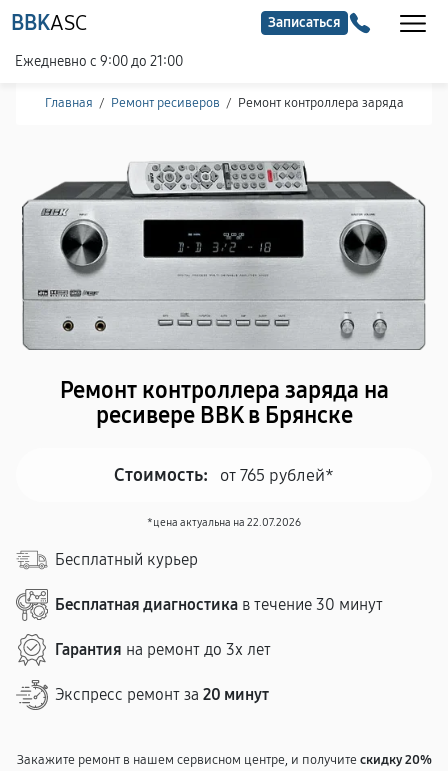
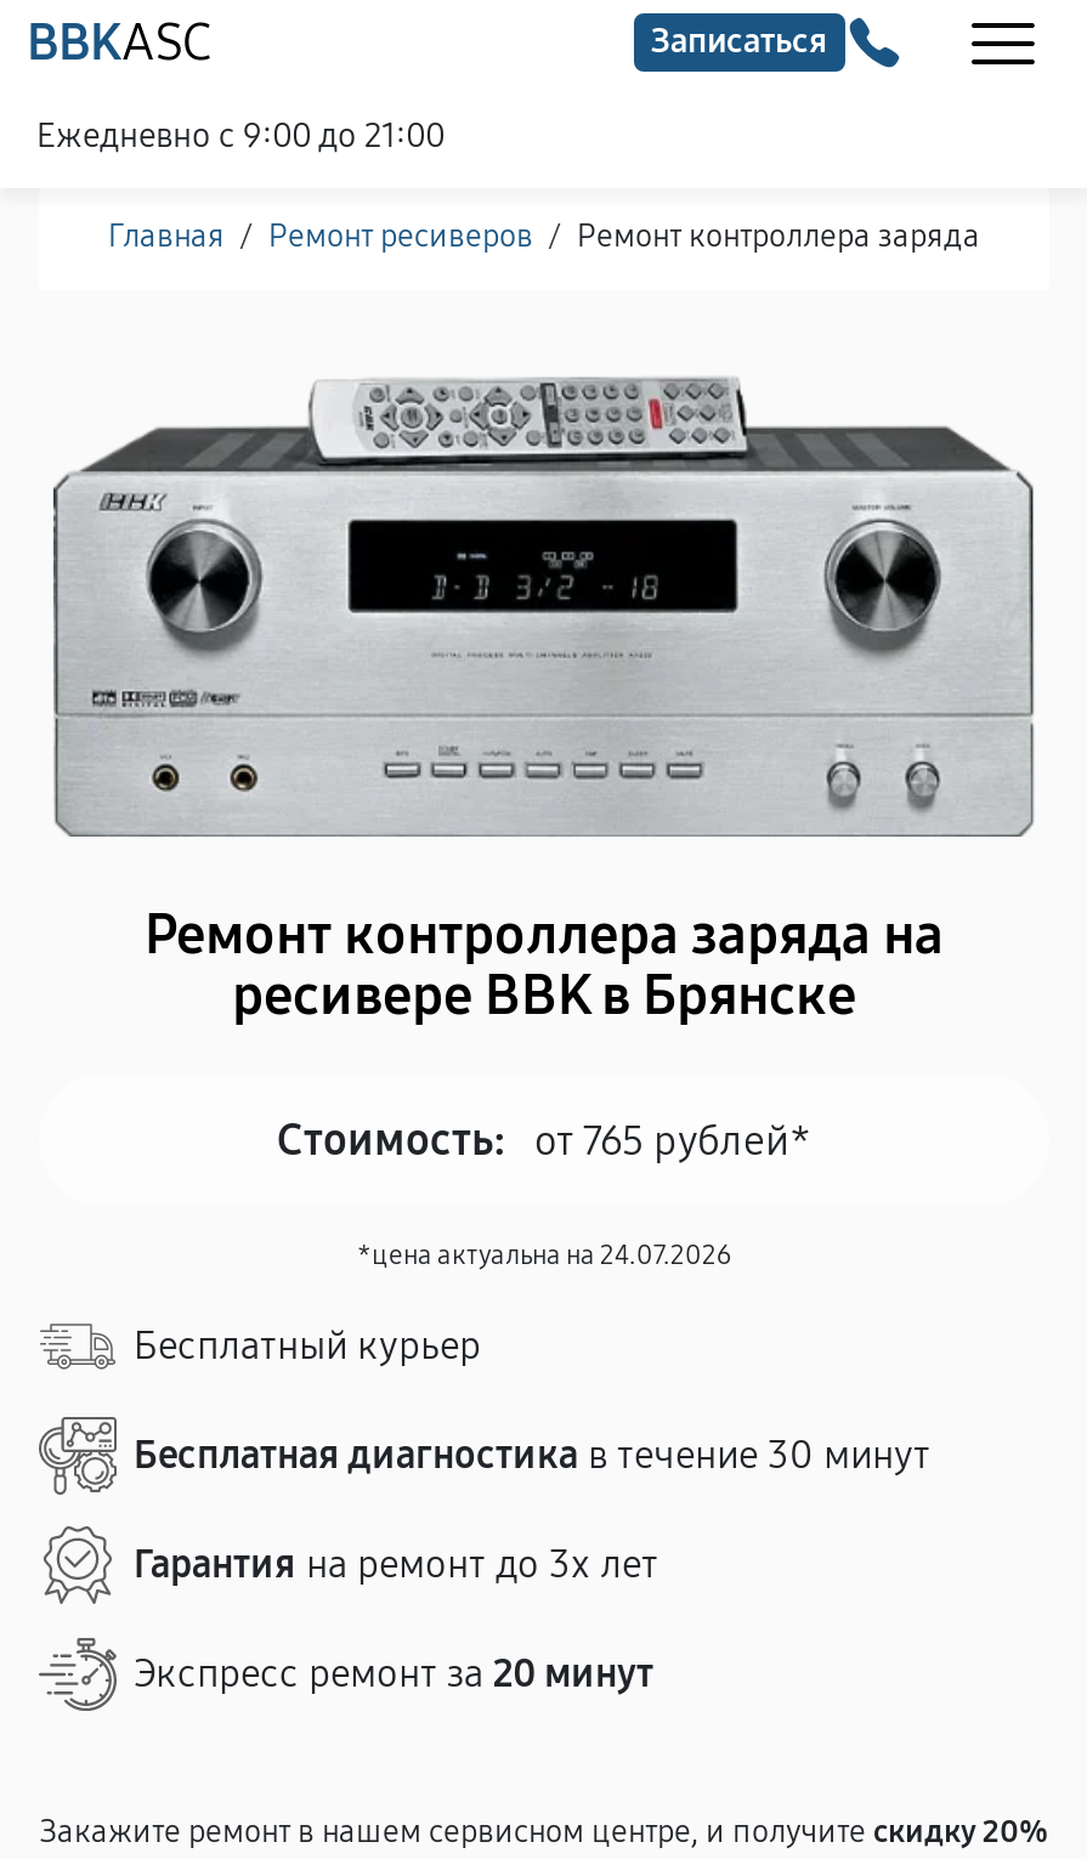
- *цена актуальна на 22.07.2026
+ *цена актуальна на 24.07.2026
